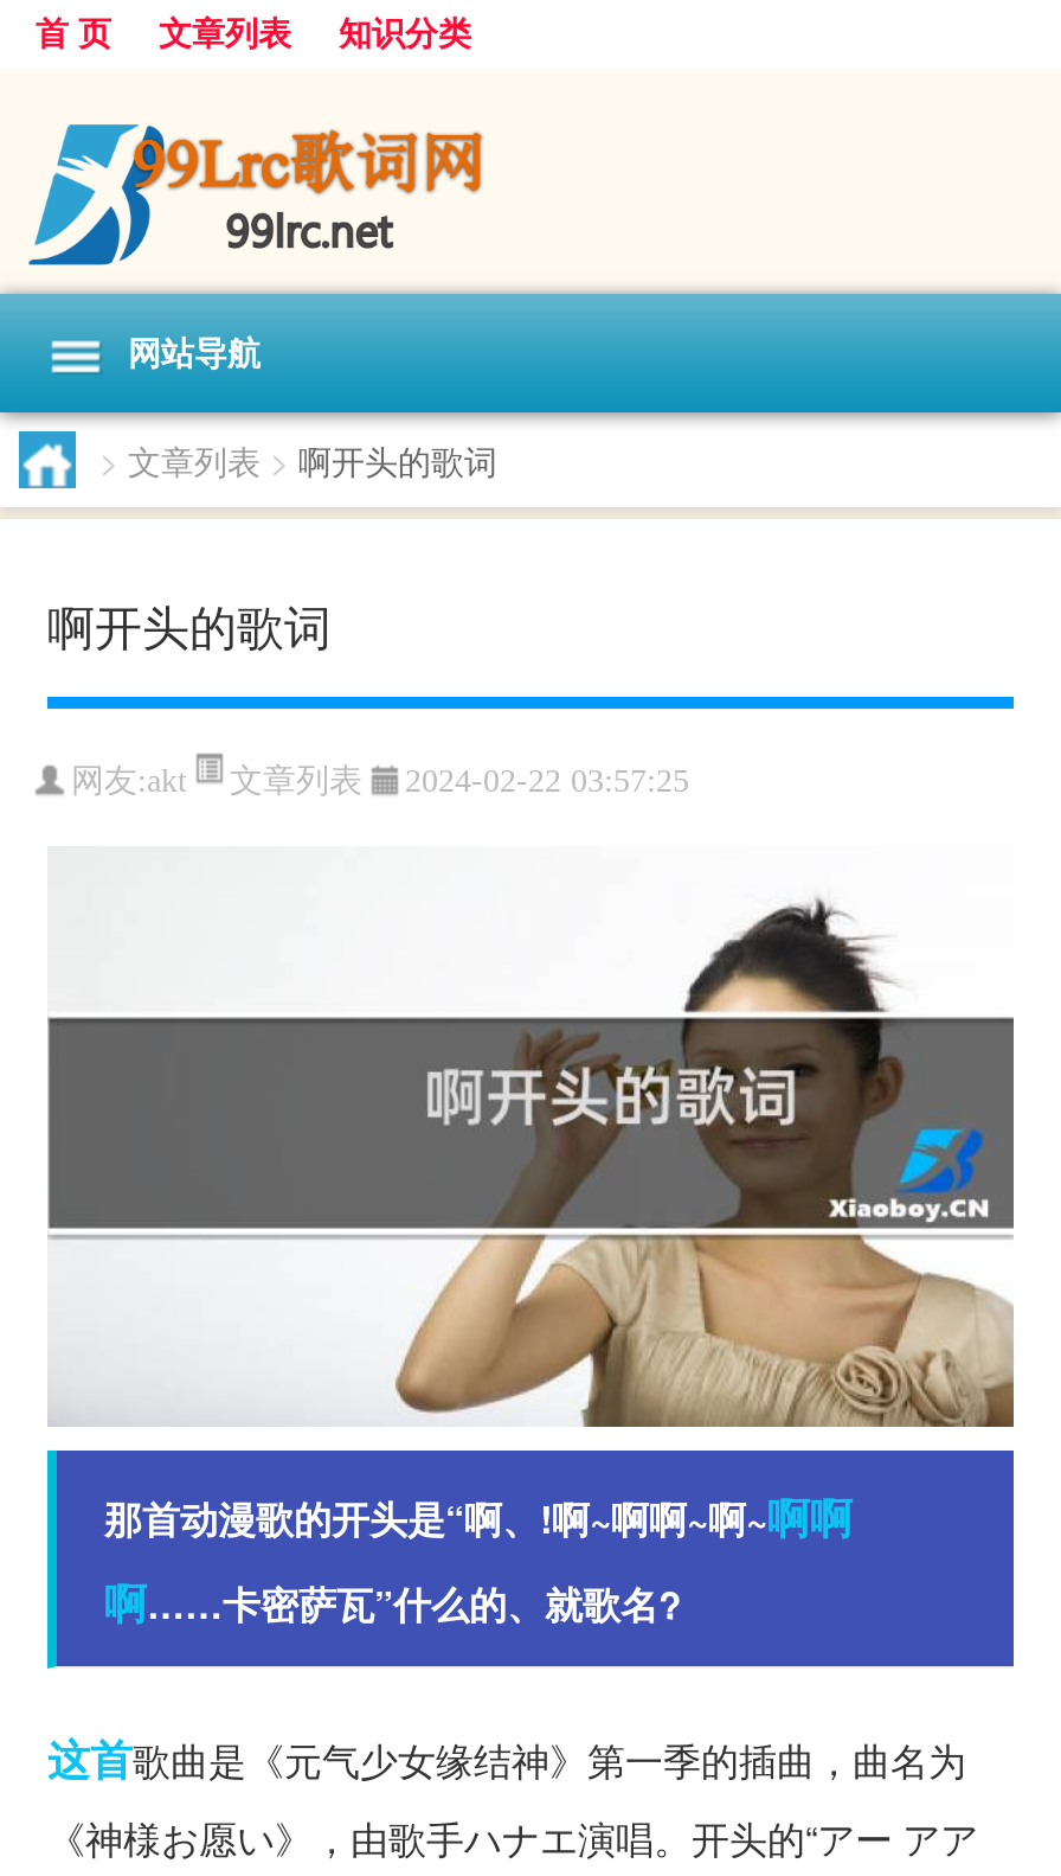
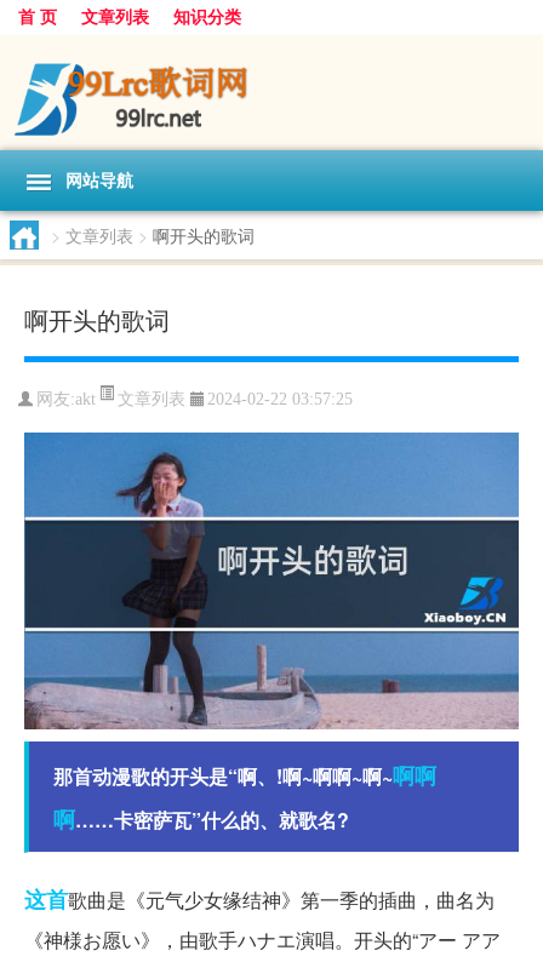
- [image]
+ [image]
